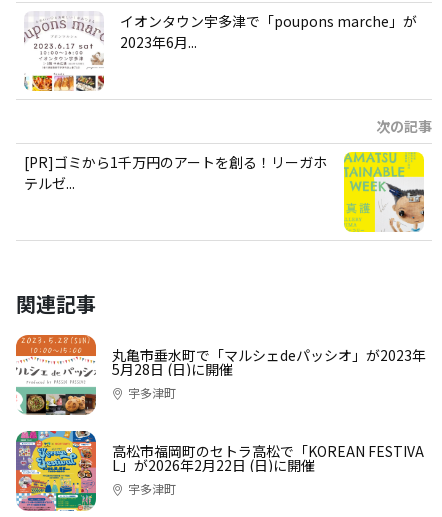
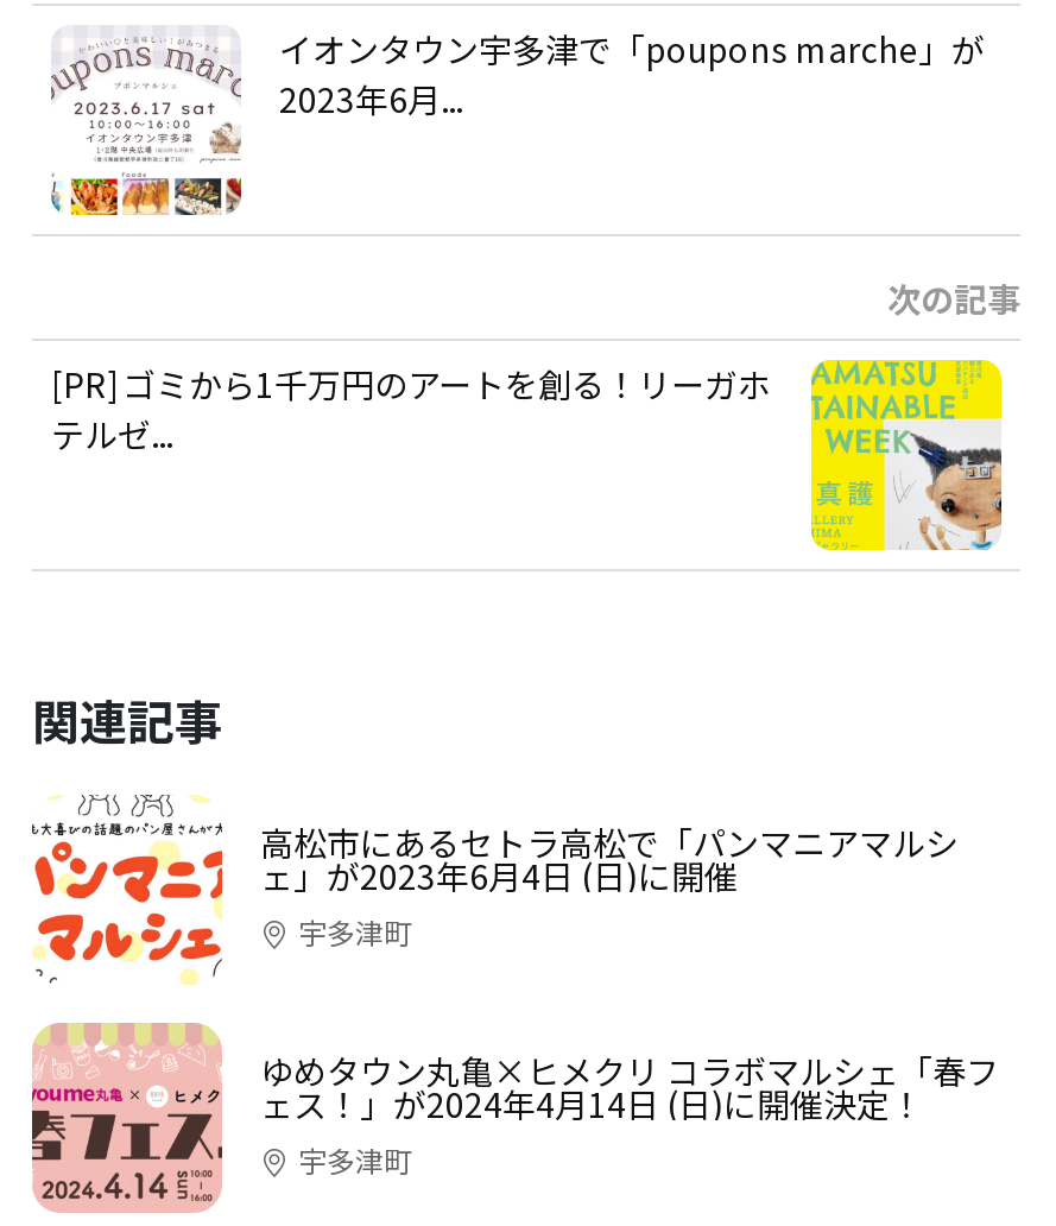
- [image]
- 丸亀市垂水町で「マルシェdeパッシオ」が2023年
- 5月28日 (日)に開催
+ [image]
+ 高松市にあるセトラ高松で「パンマニアマルシ
+ ェ」が2023年6月4日 (日)に開催

- [image]
- 高松市福岡町のセトラ高松で「KOREAN FESTIVA
- L」が2026年2月22日 (日)に開催
+ [image]
+ ゆめタウン丸亀×ヒメクリ コラボマルシェ「春フ
+ ェス！」が2024年4月14日 (日)に開催決定！
